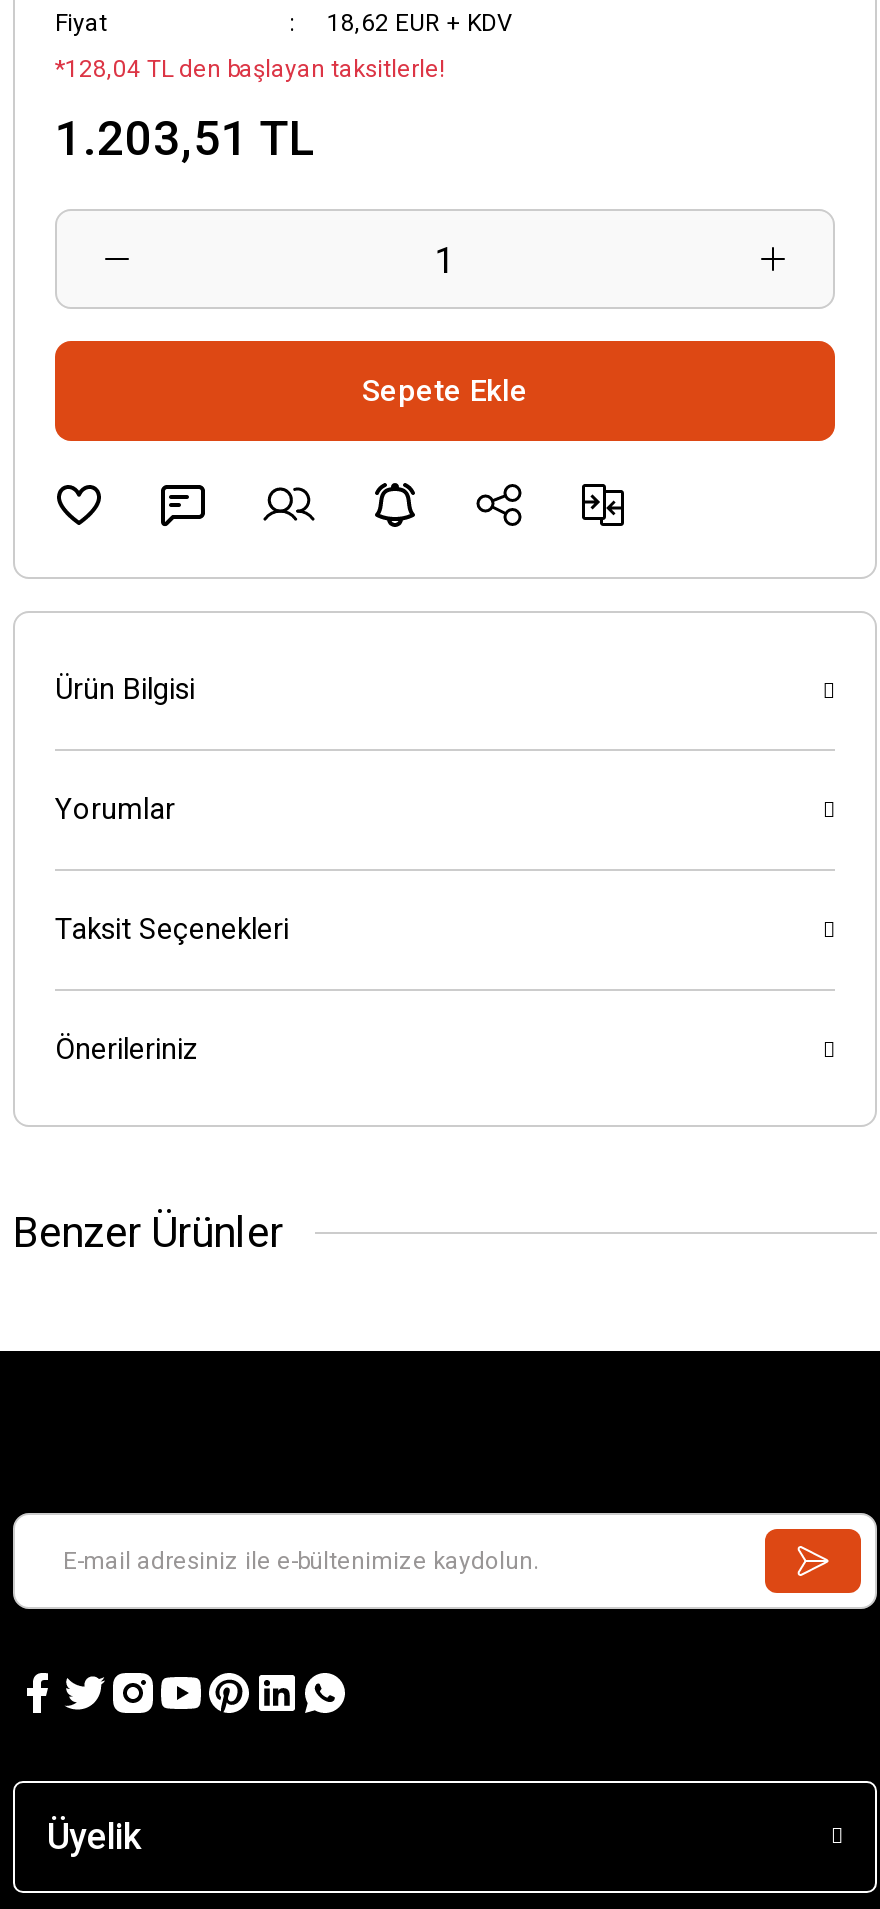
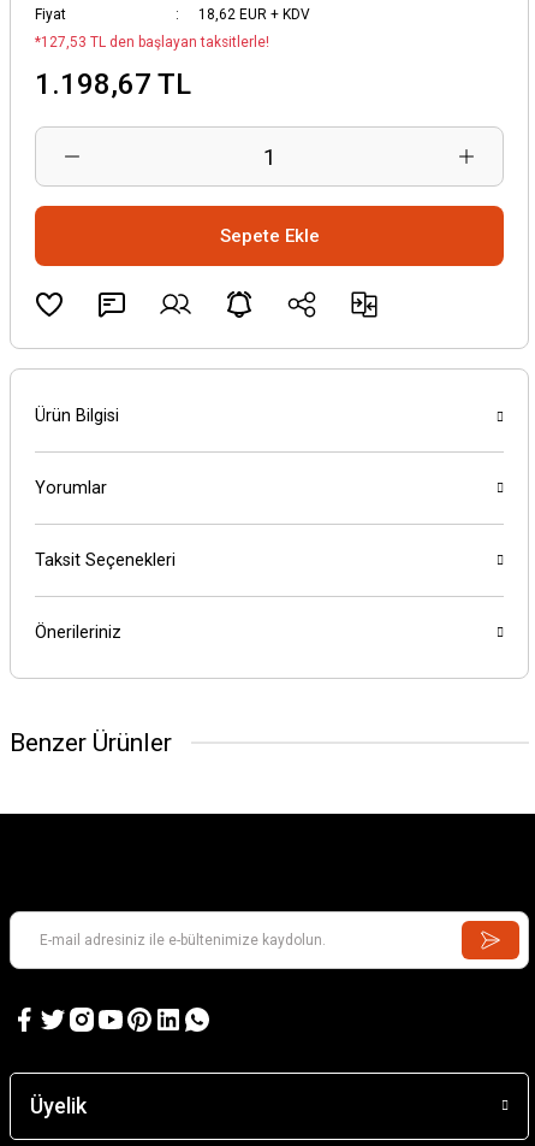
- *128,04 TL den başlayan taksitlerle!
+ *127,53 TL den başlayan taksitlerle!

- 1.203,51 TL
+ 1.198,67 TL
